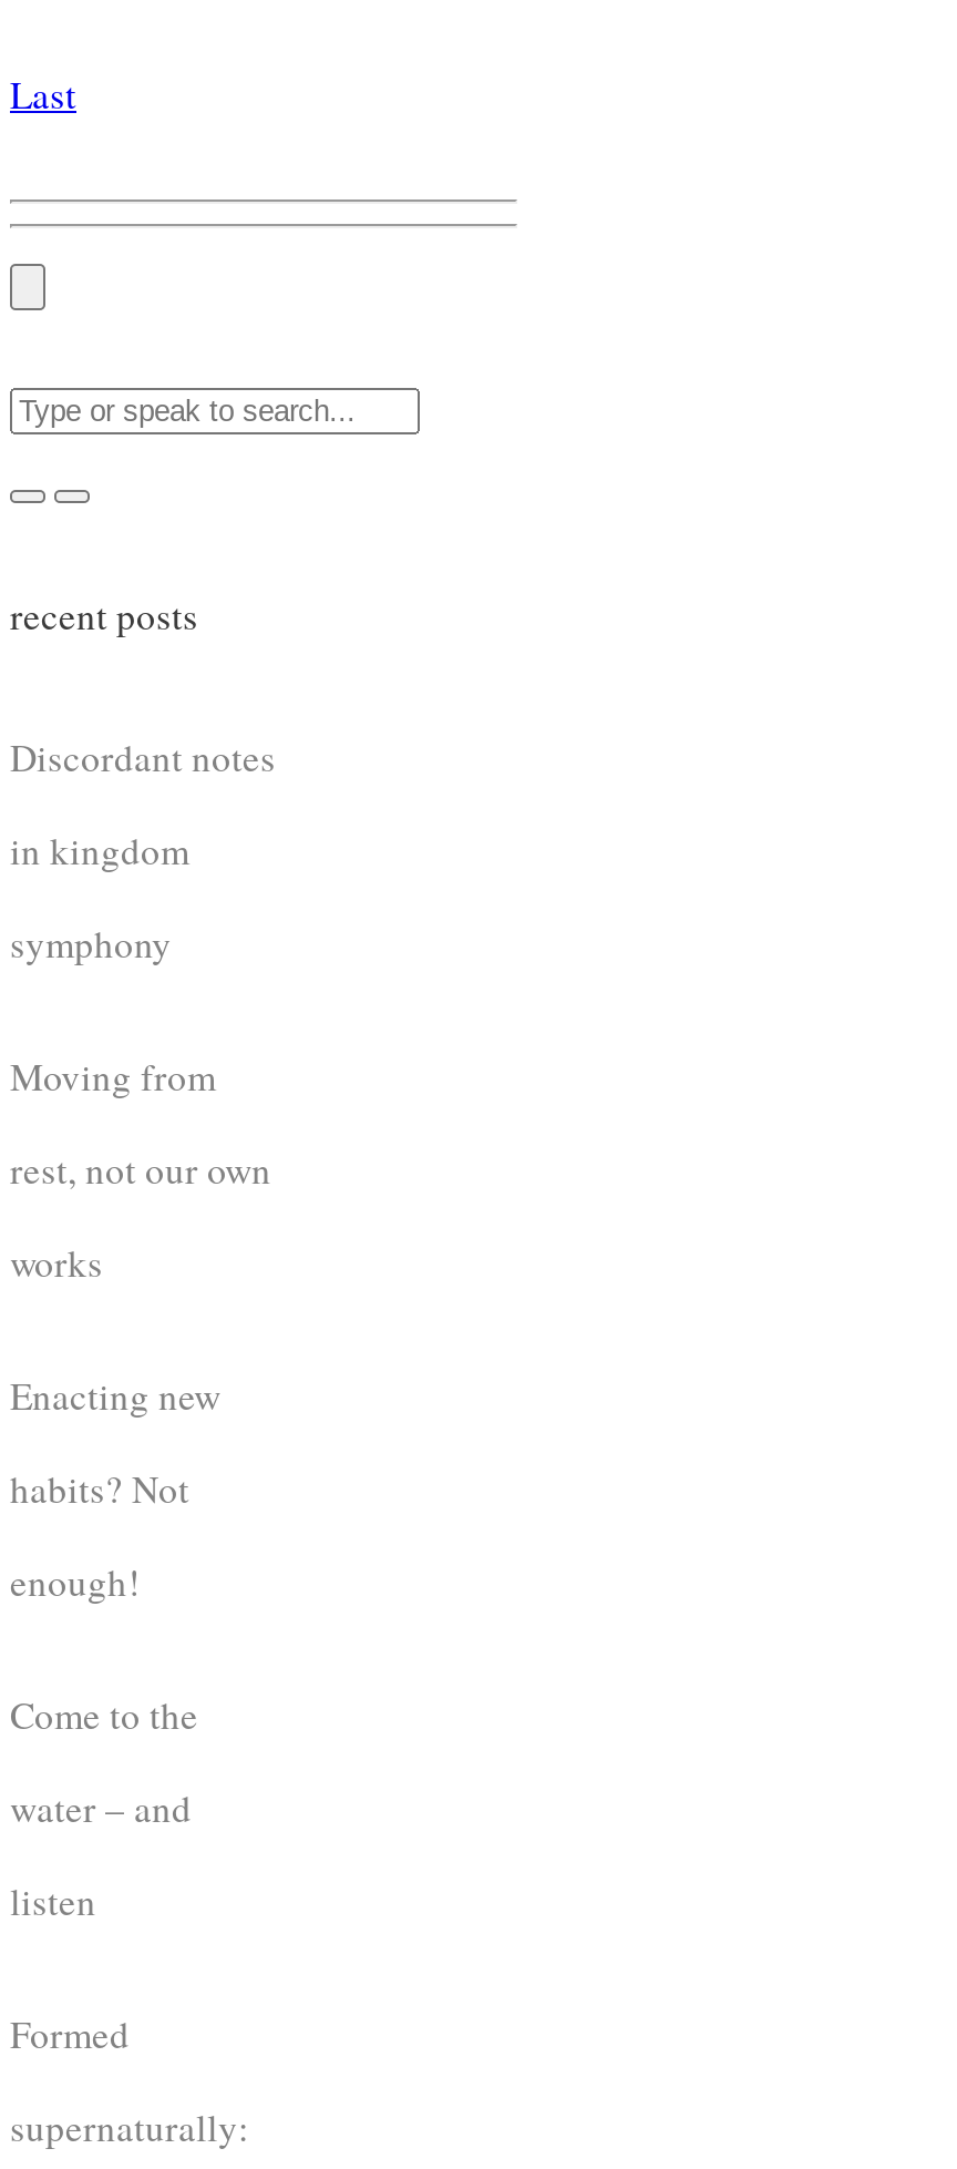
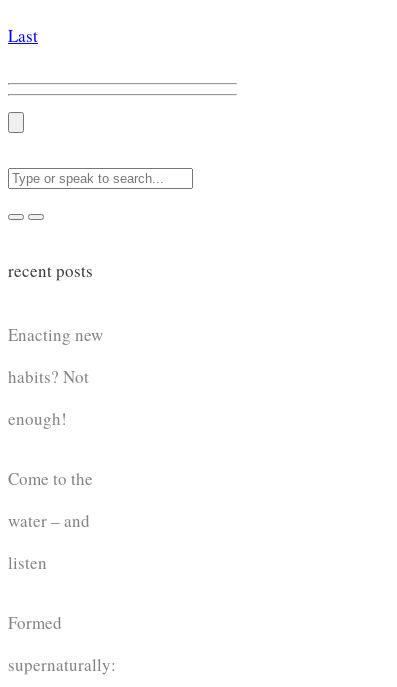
- Discordant notes
- in kingdom
- symphony
- Moving from
- rest, not our own
- works
